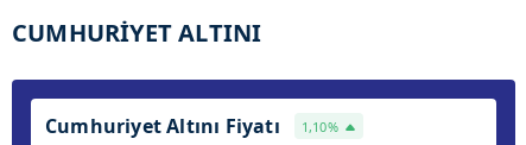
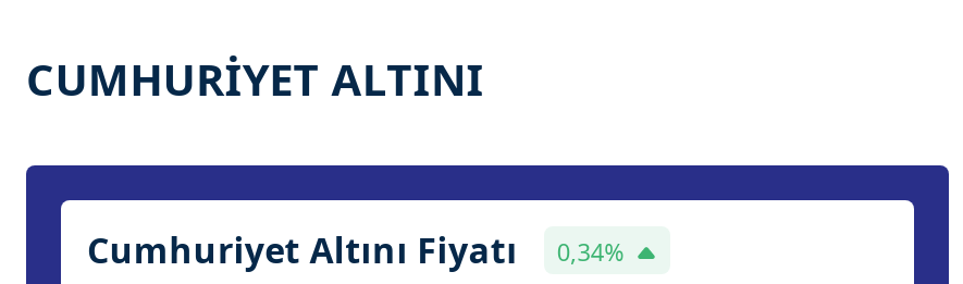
- Cumhuriyet Altını Fiyatı 1,10%
+ Cumhuriyet Altını Fiyatı 0,34%
